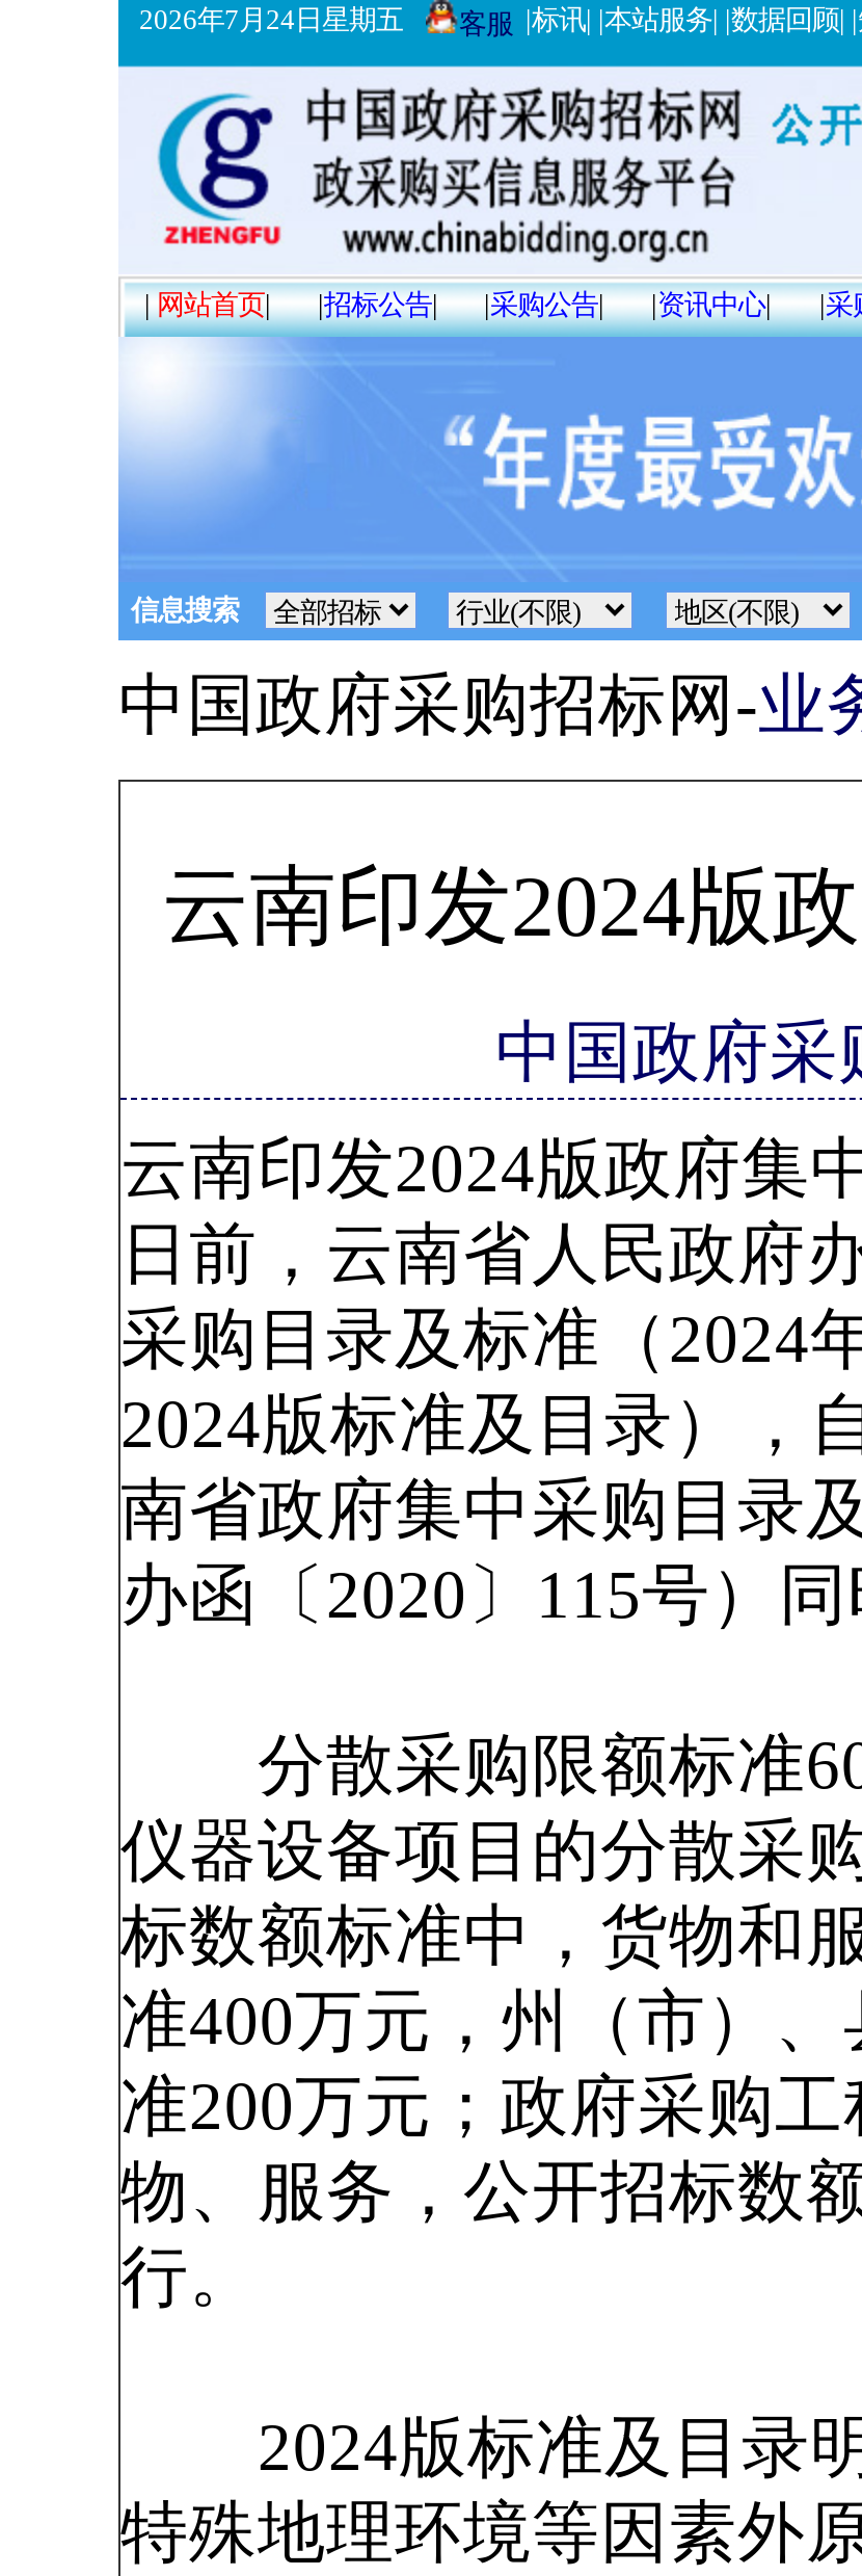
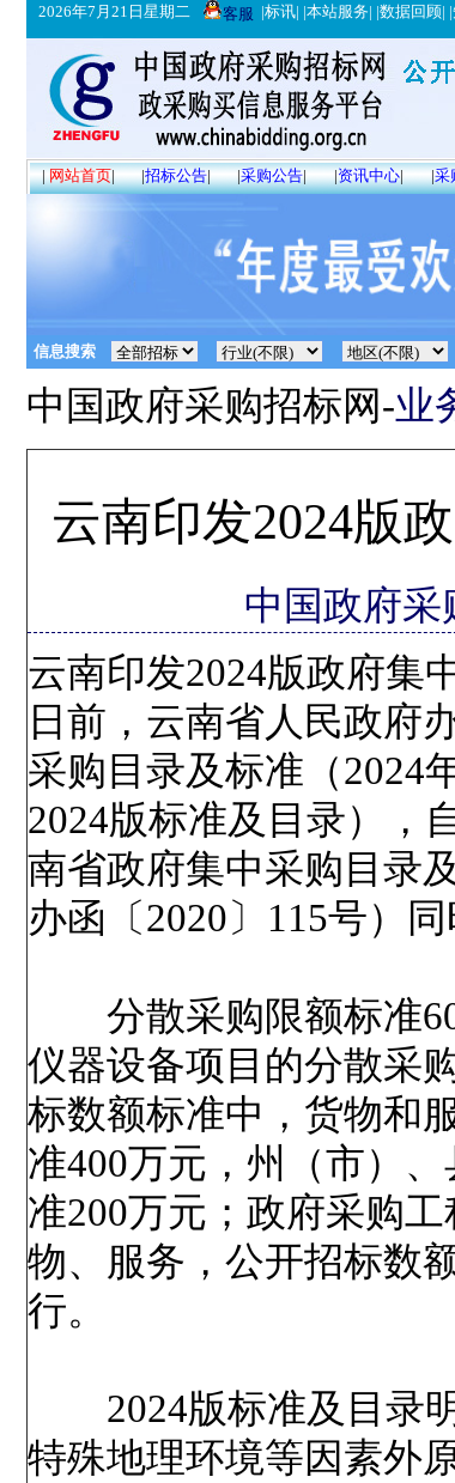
- 2026年7月24日星期五
+ 2026年7月21日星期二
